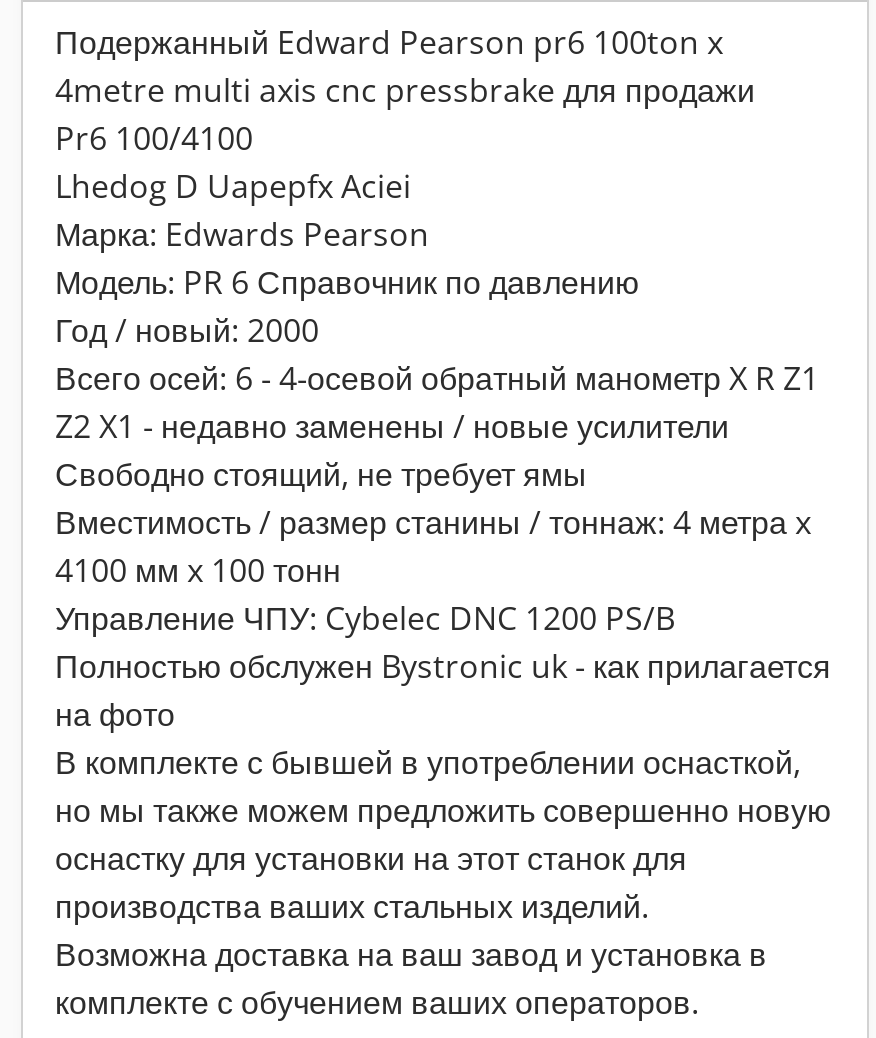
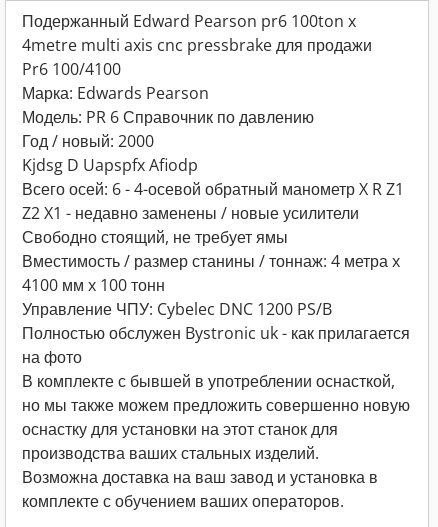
- Lhedog D Uapepfx Aciei

moved up: Марка: Edwards Pearson | Модель: PR 6 Справочник по давлению | Год / новый: 2000

+ Kjdsg D Uapspfx Afiodp
